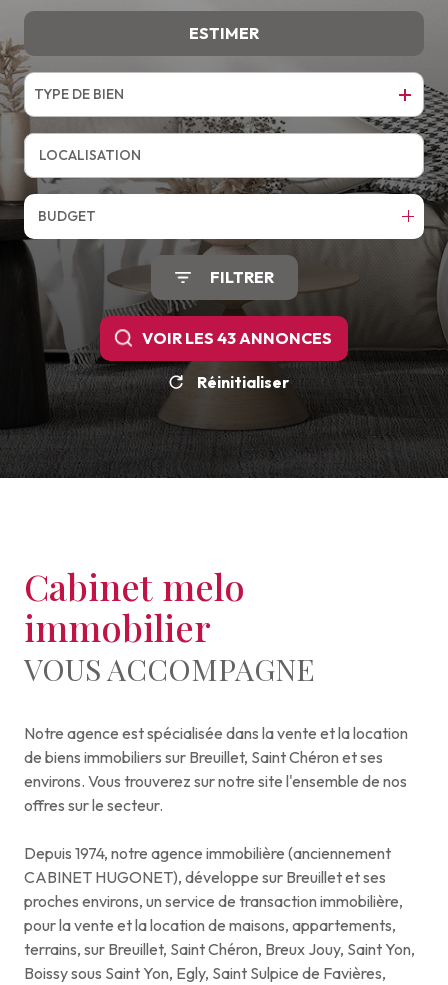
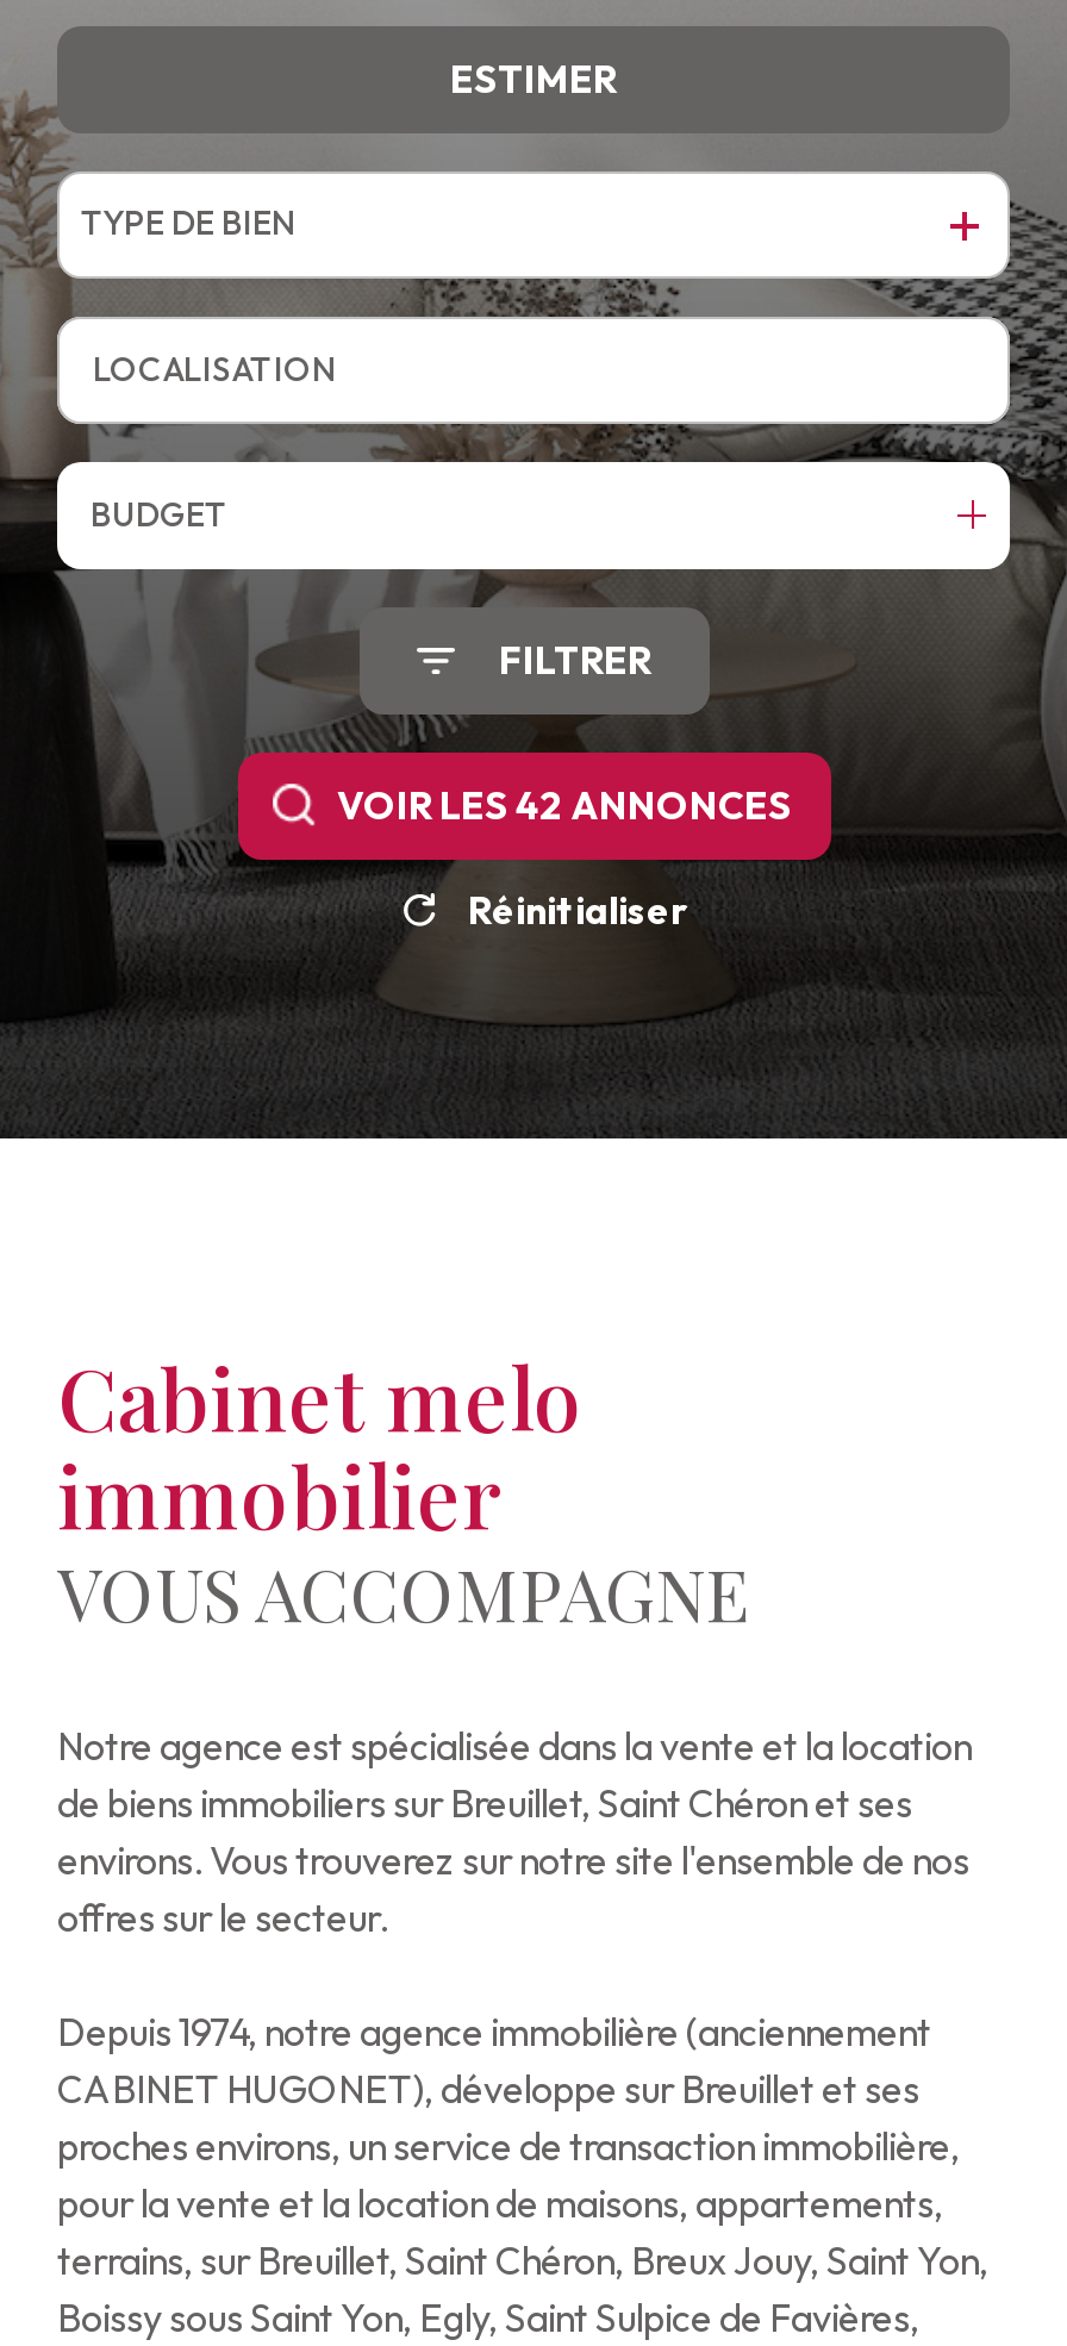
- VOIR LES 43 ANNONCES
+ VOIR LES 42 ANNONCES
